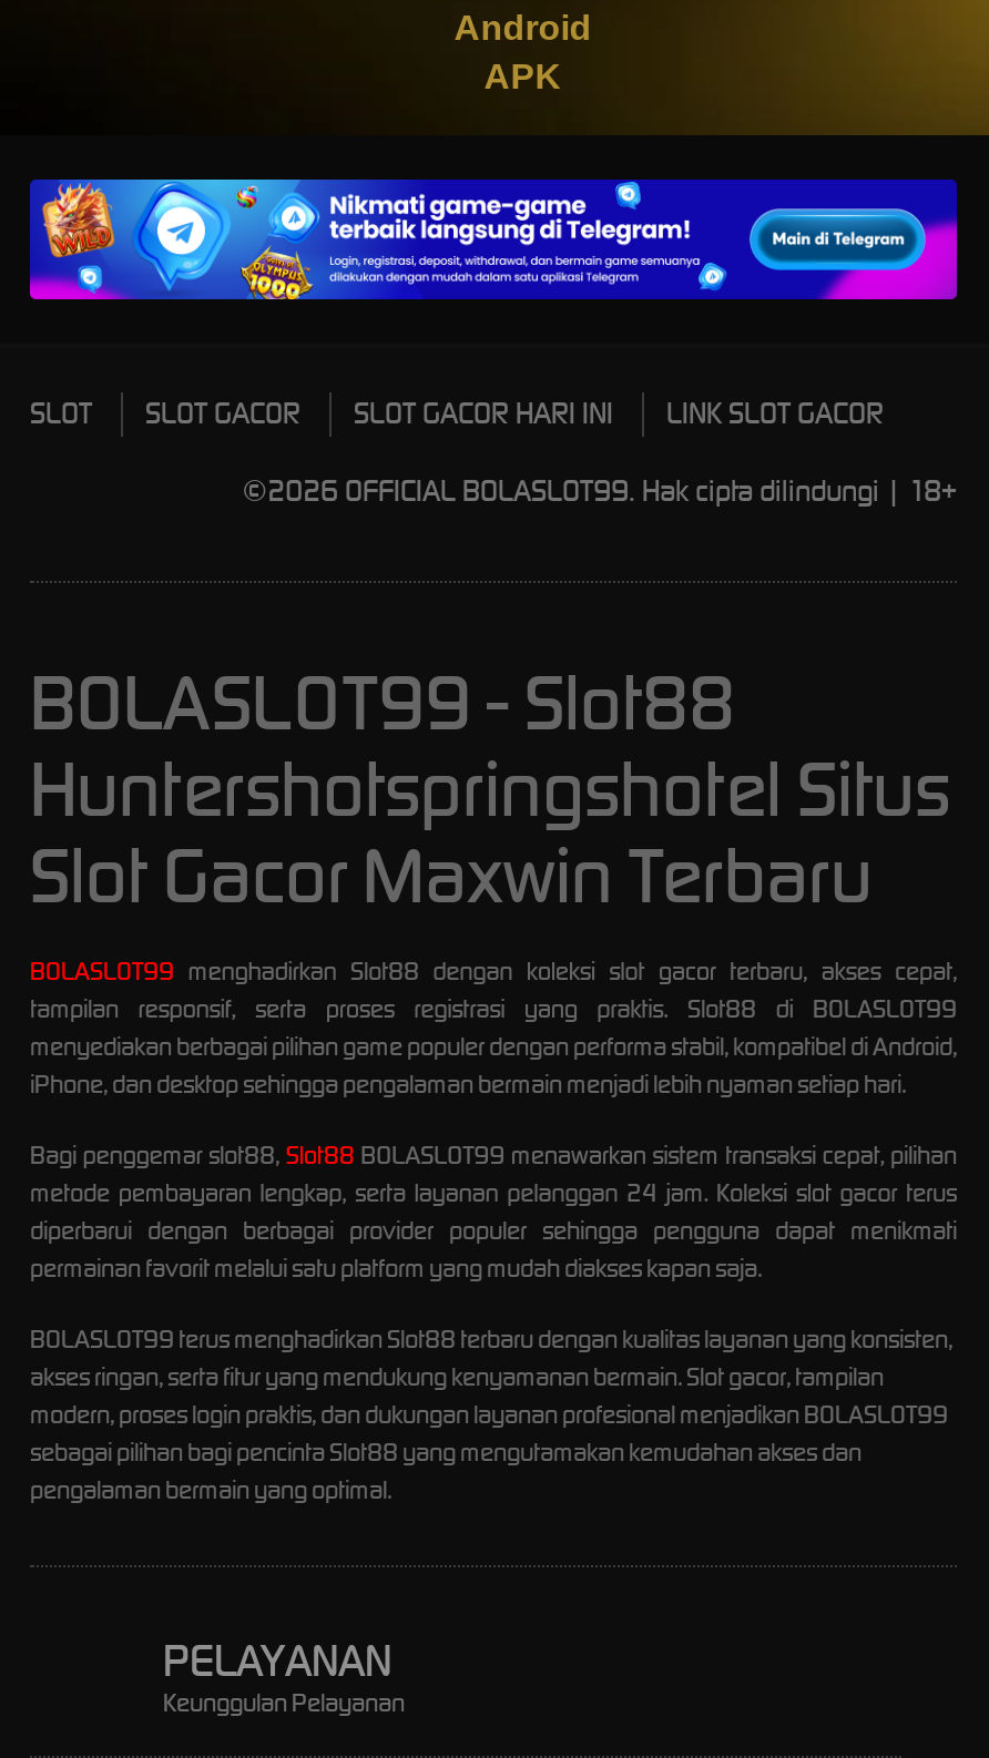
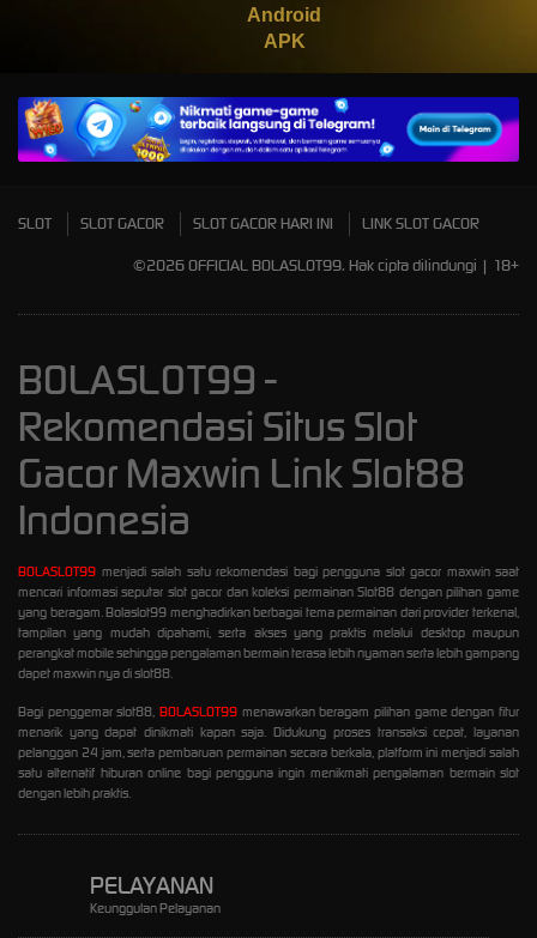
- BOLASLOT99 - Slot88
- Huntershotspringshotel Situs
- Slot Gacor Maxwin Terbaru
- BOLASLOT99 menghadirkan Slot88 dengan koleksi slot gacor terbaru, akses cepat,
- tampilan responsif, serta proses registrasi yang praktis. Slot88 di BOLASLOT99
- menyediakan berbagai pilihan game populer dengan performa stabil, kompatibel di Android,
- iPhone, dan desktop sehingga pengalaman bermain menjadi lebih nyaman setiap hari.
- Bagi penggemar slot88, Slot88 BOLASLOT99 menawarkan sistem transaksi cepat, pilihan
- metode pembayaran lengkap, serta layanan pelanggan 24 jam. Koleksi slot gacor terus
- diperbarui dengan berbagai provider populer sehingga pengguna dapat menikmati
- permainan favorit melalui satu platform yang mudah diakses kapan saja.
- BOLASLOT99 terus menghadirkan Slot88 terbaru dengan kualitas layanan yang konsisten,
- akses ringan, serta fitur yang mendukung kenyamanan bermain. Slot gacor, tampilan
- modern, proses login praktis, dan dukungan layanan profesional menjadikan BOLASLOT99
- sebagai pilihan bagi pencinta Slot88 yang mengutamakan kemudahan akses dan
- pengalaman bermain yang optimal.
+ BOLASLOT99 -
+ Rekomendasi Situs Slot
+ Gacor Maxwin Link Slot88
+ Indonesia
+ BOLASLOT99 menjadi salah satu rekomendasi bagi pengguna slot gacor maxwin saat
+ mencari informasi seputar slot gacor dan koleksi permainan Slot88 dengan pilihan game
+ yang beragam. Bolaslot99 menghadirkan berbagai tema permainan dari provider terkenal,
+ tampilan yang mudah dipahami, serta akses yang praktis melalui desktop maupun
+ perangkat mobile sehingga pengalaman bermain terasa lebih nyaman serta lebih gampang
+ dapet maxwin nya di slot88.
+ Bagi penggemar slot88, BOLASLOT99 menawarkan beragam pilihan game dengan fitur
+ menarik yang dapat dinikmati kapan saja. Didukung proses transaksi cepat, layanan
+ pelanggan 24 jam, serta pembaruan permainan secara berkala, platform ini menjadi salah
+ satu alternatif hiburan online bagi pengguna ingin menikmati pengalaman bermain slot
+ dengan lebih praktis.
